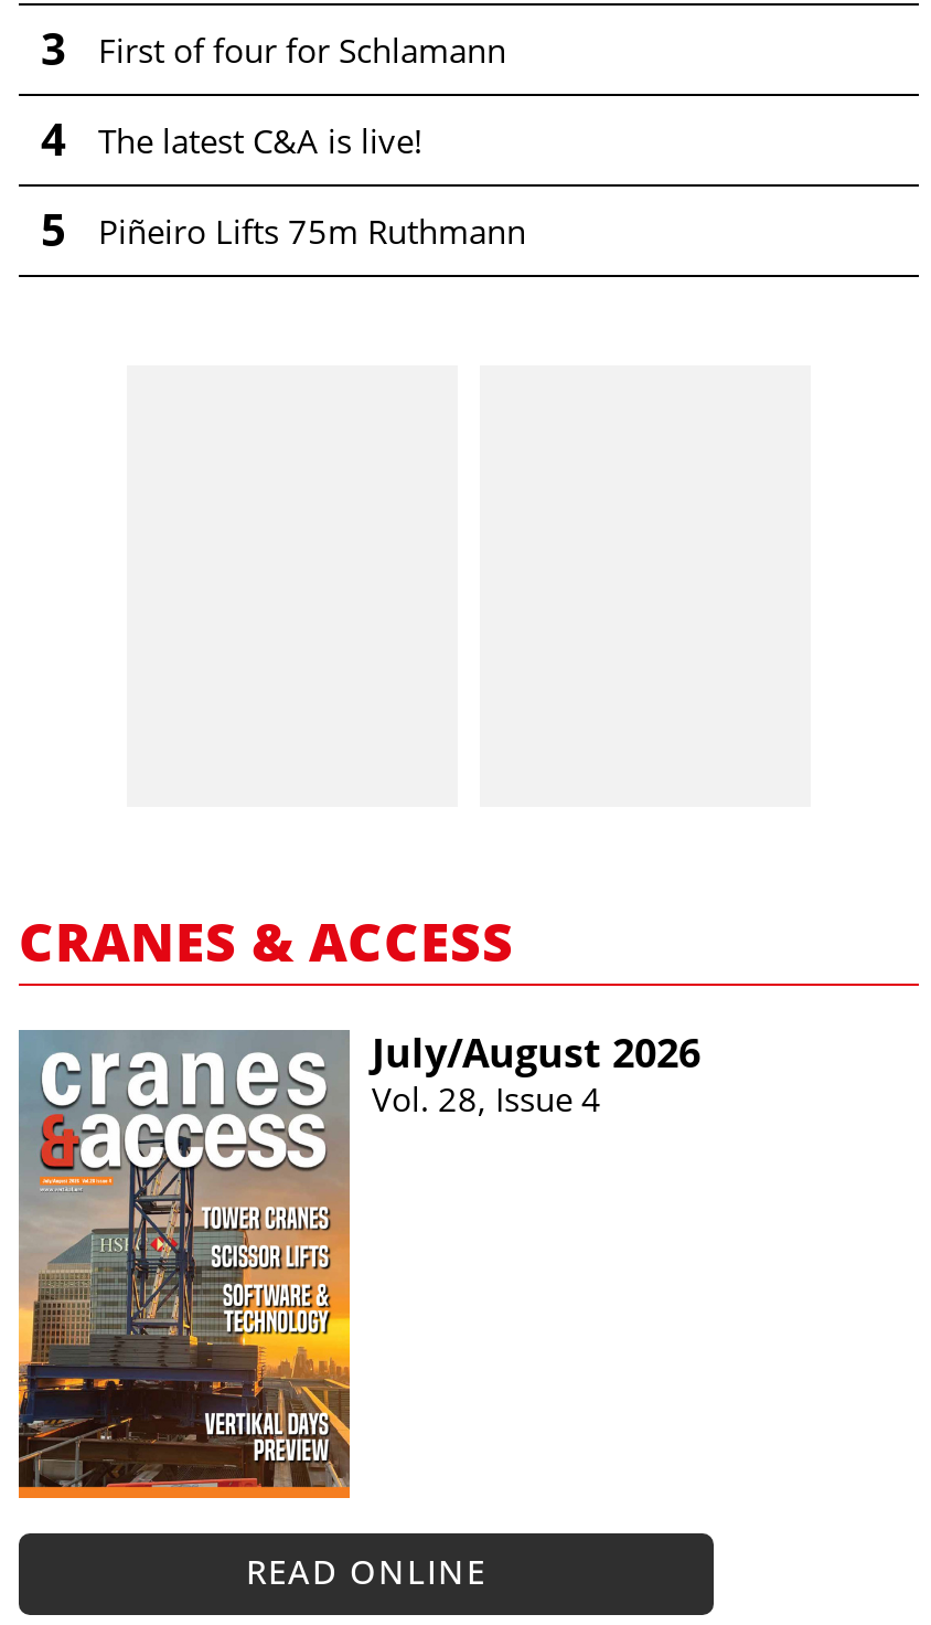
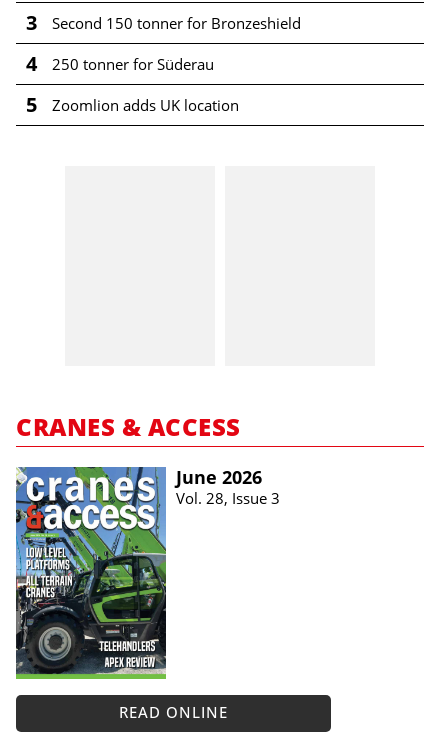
- First of four for Schlamann
+ Second 150 tonner for Bronzeshield

- The latest C&A is live!
+ 250 tonner for Süderau

- Piñeiro Lifts 75m Ruthmann
+ Zoomlion adds UK location

- [image]
- July/August 2026
- Vol. 28, Issue 4
+ [image]
+ June 2026
+ Vol. 28, Issue 3
